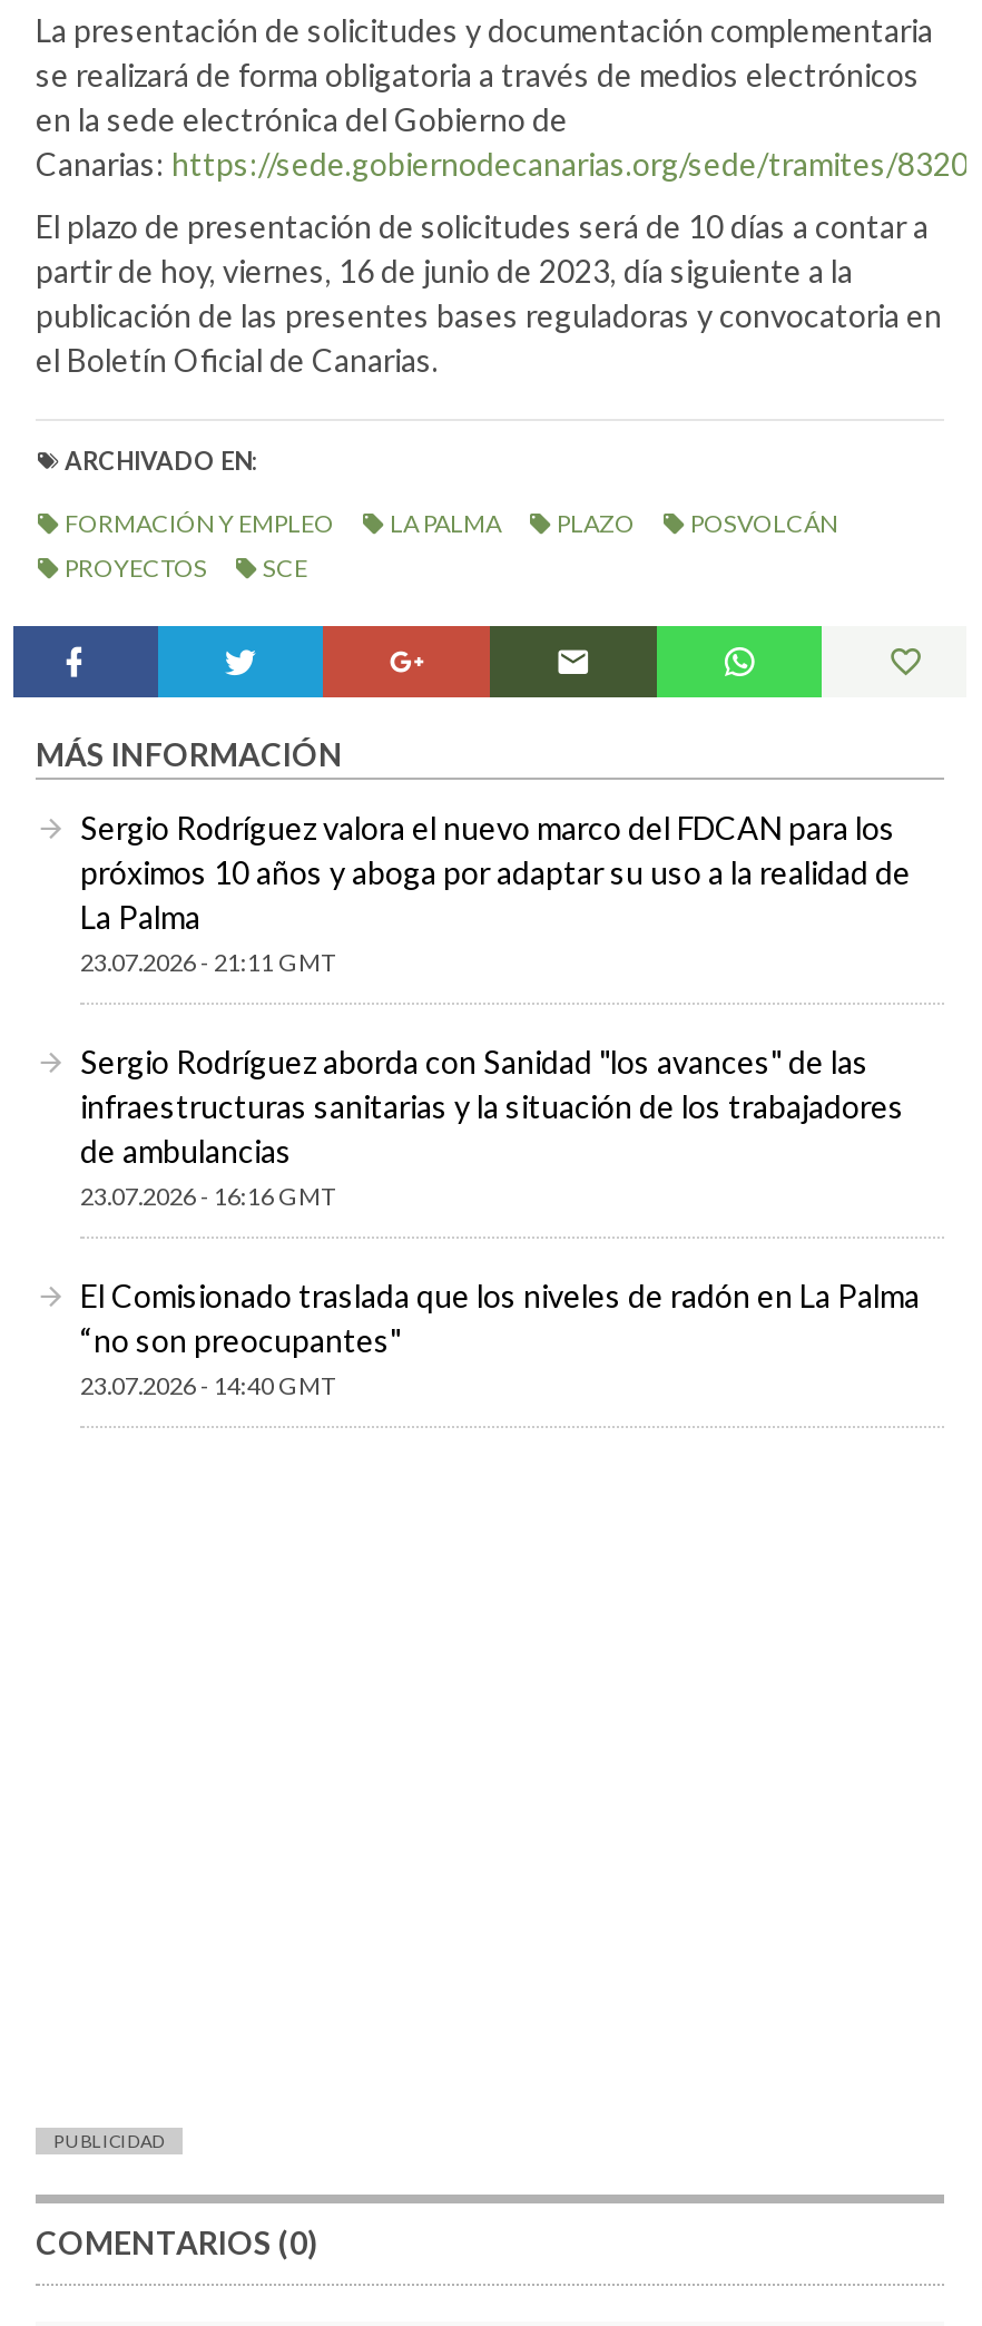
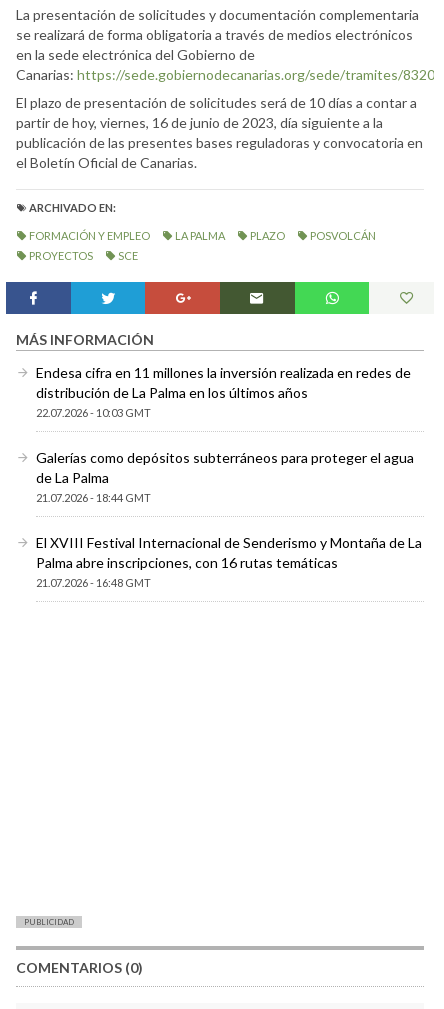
- Sergio Rodríguez valora el nuevo marco del FDCAN para los
- próximos 10 años y aboga por adaptar su uso a la realidad de
- La Palma
- 23.07.2026 - 21:11 GMT
+ Endesa cifra en 11 millones la inversión realizada en redes de
+ distribución de La Palma en los últimos años
+ 22.07.2026 - 10:03 GMT

- Sergio Rodríguez aborda con Sanidad "los avances" de las
- infraestructuras sanitarias y la situación de los trabajadores
- de ambulancias
- 23.07.2026 - 16:16 GMT
+ Galerías como depósitos subterráneos para proteger el agua
+ de La Palma
+ 21.07.2026 - 18:44 GMT

- El Comisionado traslada que los niveles de radón en La Palma
- “no son preocupantes"
- 23.07.2026 - 14:40 GMT
+ El XVIII Festival Internacional de Senderismo y Montaña de La
+ Palma abre inscripciones, con 16 rutas temáticas
+ 21.07.2026 - 16:48 GMT
